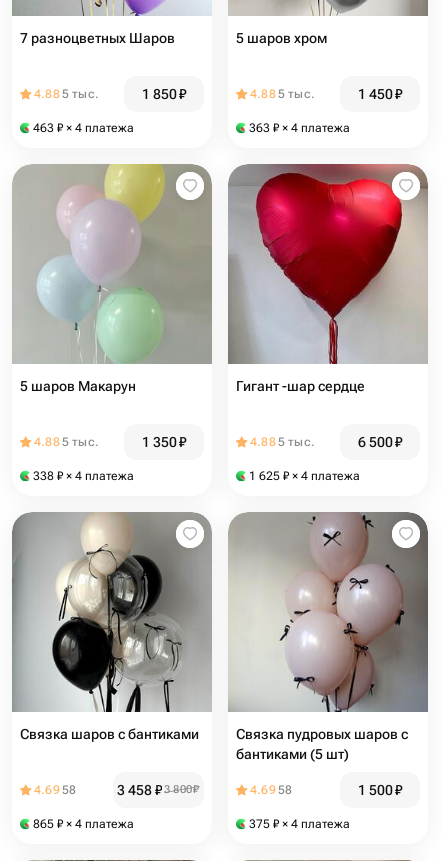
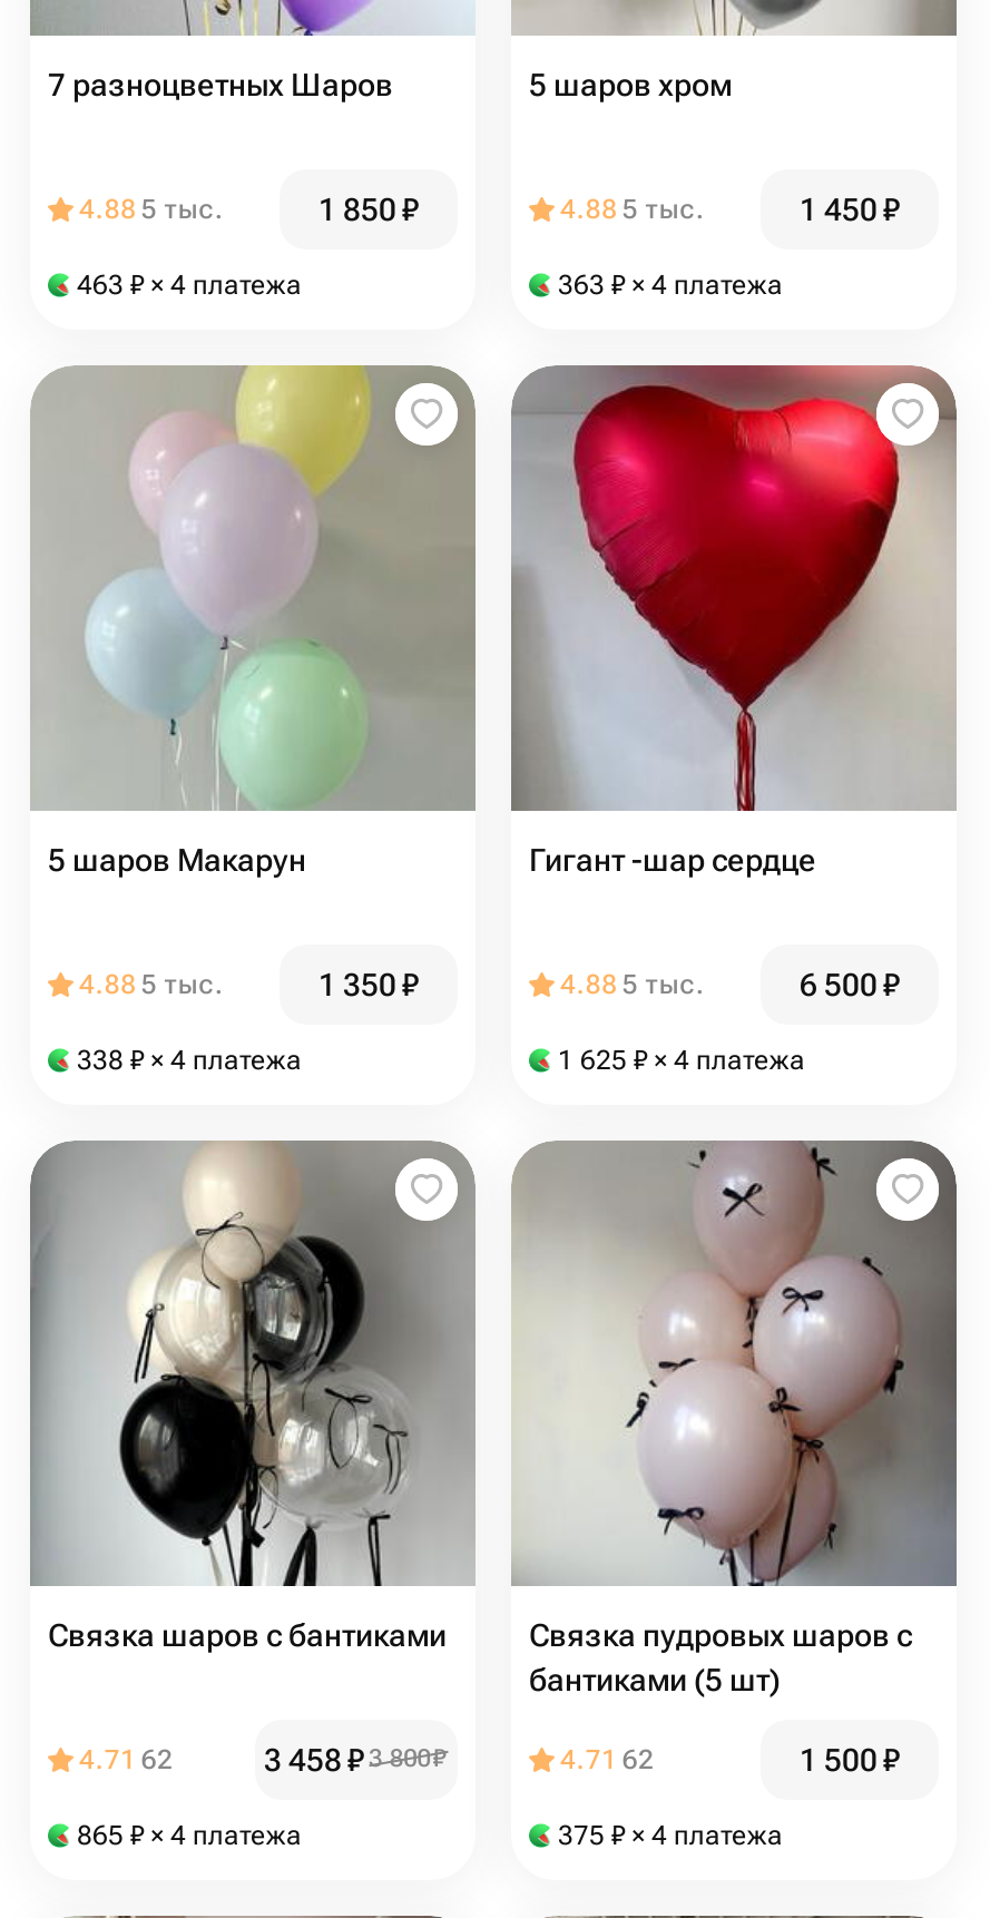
- 4.69 58
+ 4.71 62

- 4.69 58
+ 4.71 62
